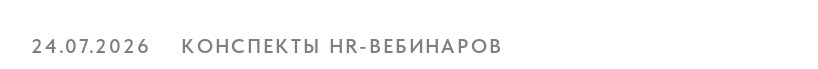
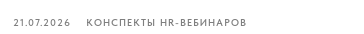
- 24.07.2026 КОНСПЕКТЫ HR-ВЕБИНАРОВ
+ 21.07.2026 КОНСПЕКТЫ HR-ВЕБИНАРОВ
